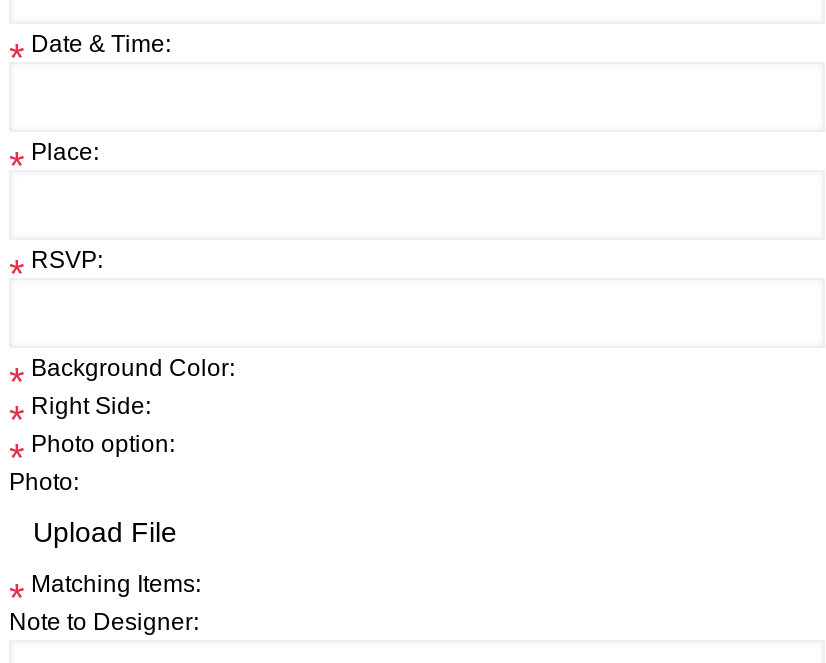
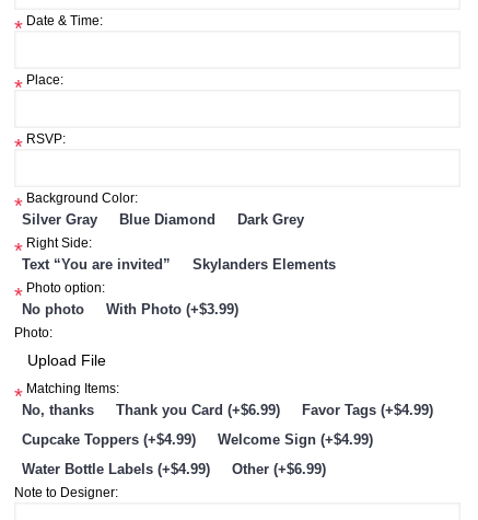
+ Silver Gray
+ Blue Diamond
+ Dark Grey

+ Text “You are invited”
+ Skylanders Elements

+ No photo
+ With Photo (+$3.99)

+ No, thanks
+ Thank you Card (+$6.99)
+ Favor Tags (+$4.99)
+ Cupcake Toppers (+$4.99)
+ Welcome Sign (+$4.99)
+ Water Bottle Labels (+$4.99)
+ Other (+$6.99)
